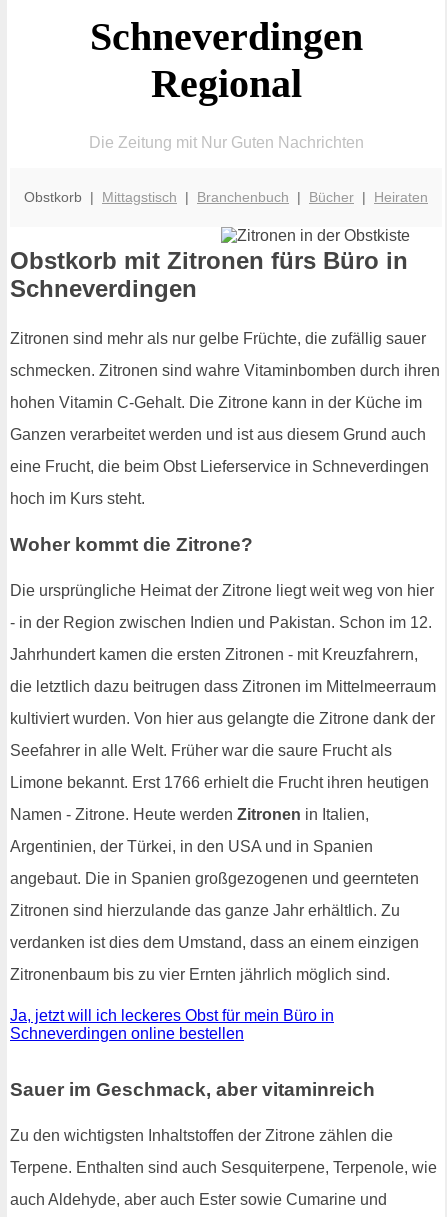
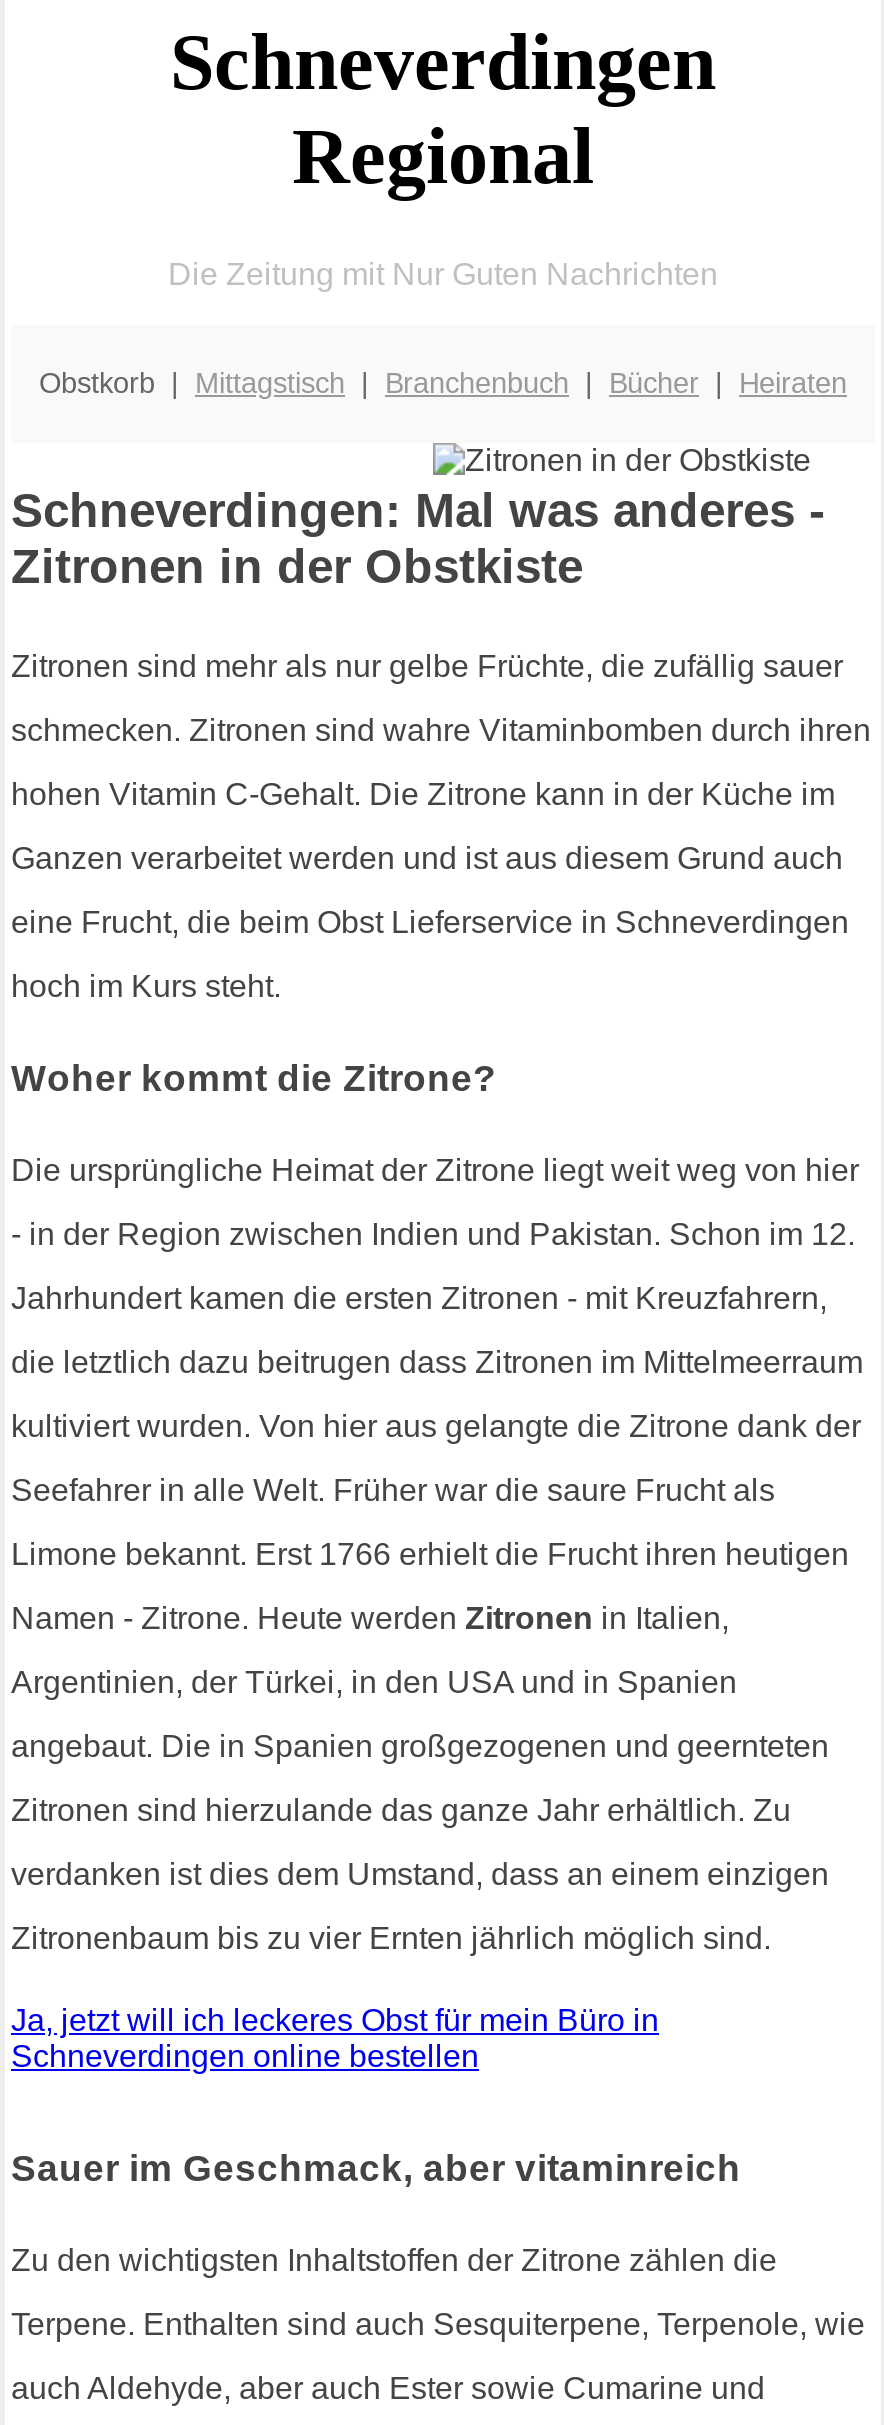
- Obstkorb mit Zitronen fürs Büro in
- Schneverdingen
+ Schneverdingen: Mal was anderes -
+ Zitronen in der Obstkiste
